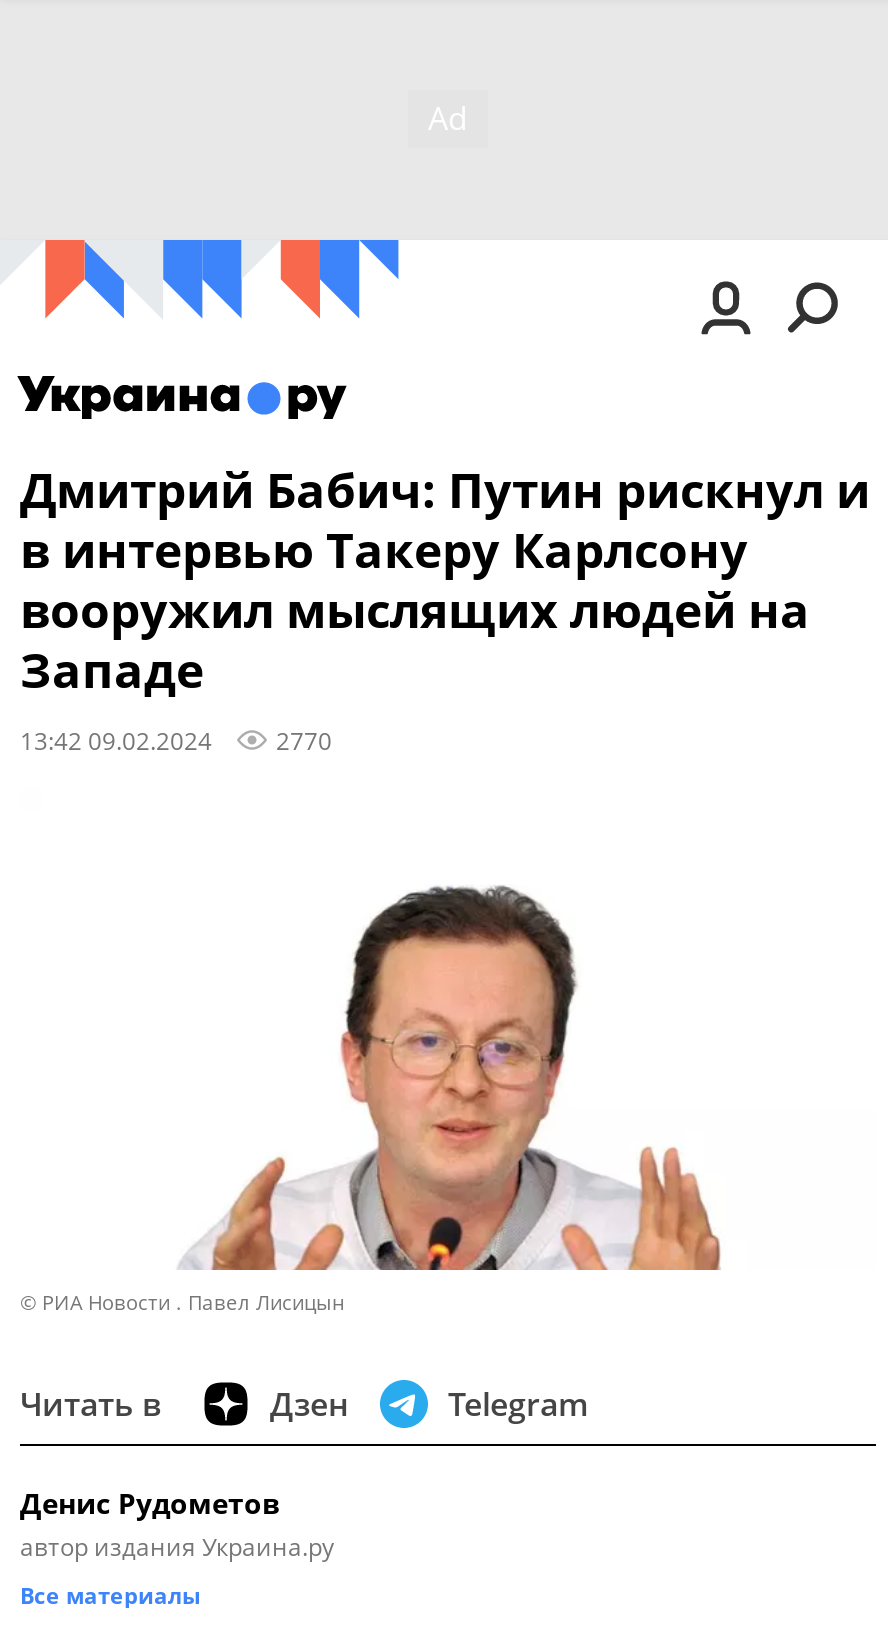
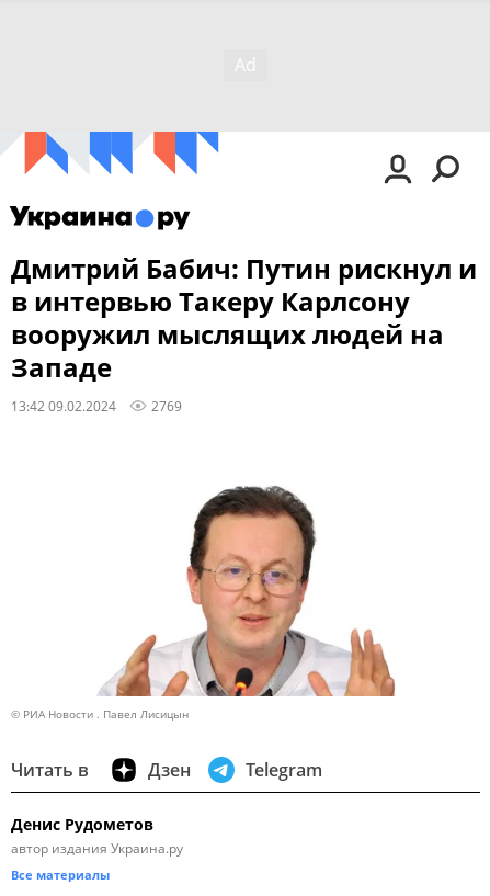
- 13:42 09.02.2024 2770
+ 13:42 09.02.2024 2769
